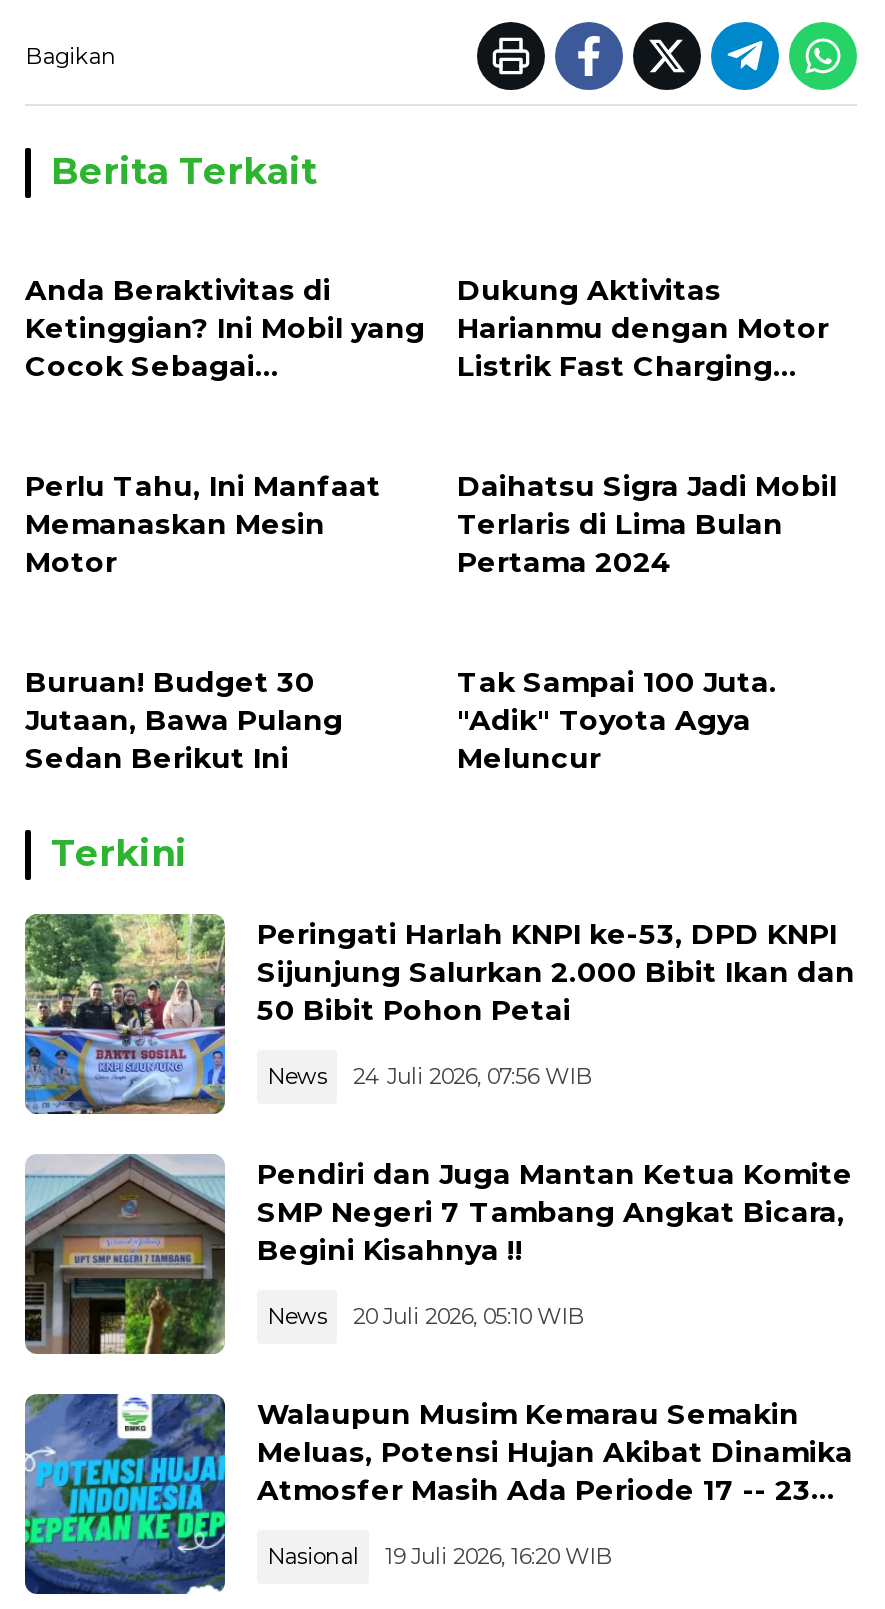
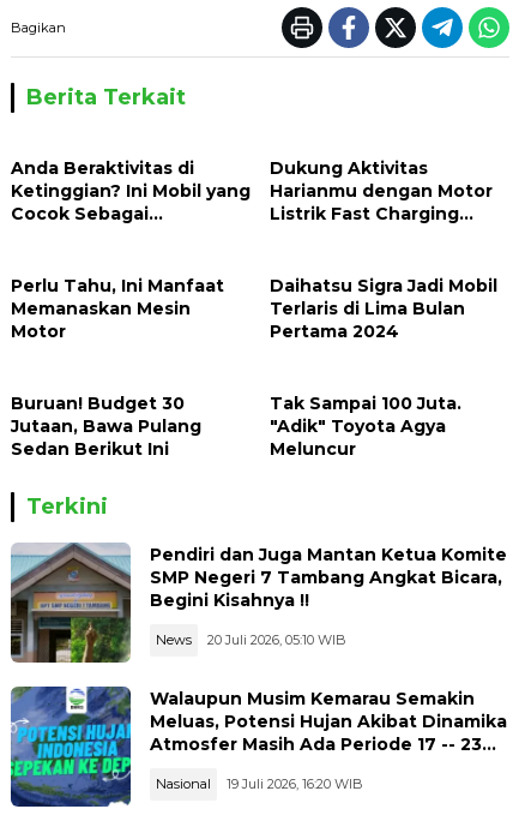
- [image]
- Peringati Harlah KNPI ke-53, DPD KNPI
- Sijunjung Salurkan 2.000 Bibit Ikan dan
- 50 Bibit Pohon Petai
- News
- 24 Juli 2026, 07:56 WIB
